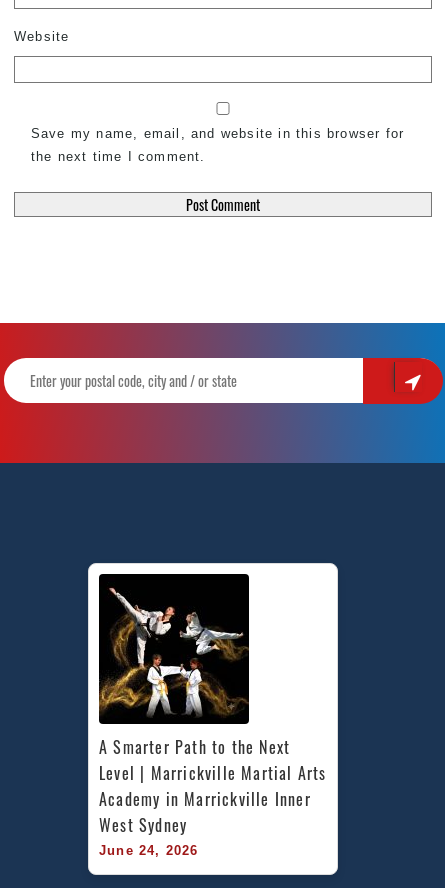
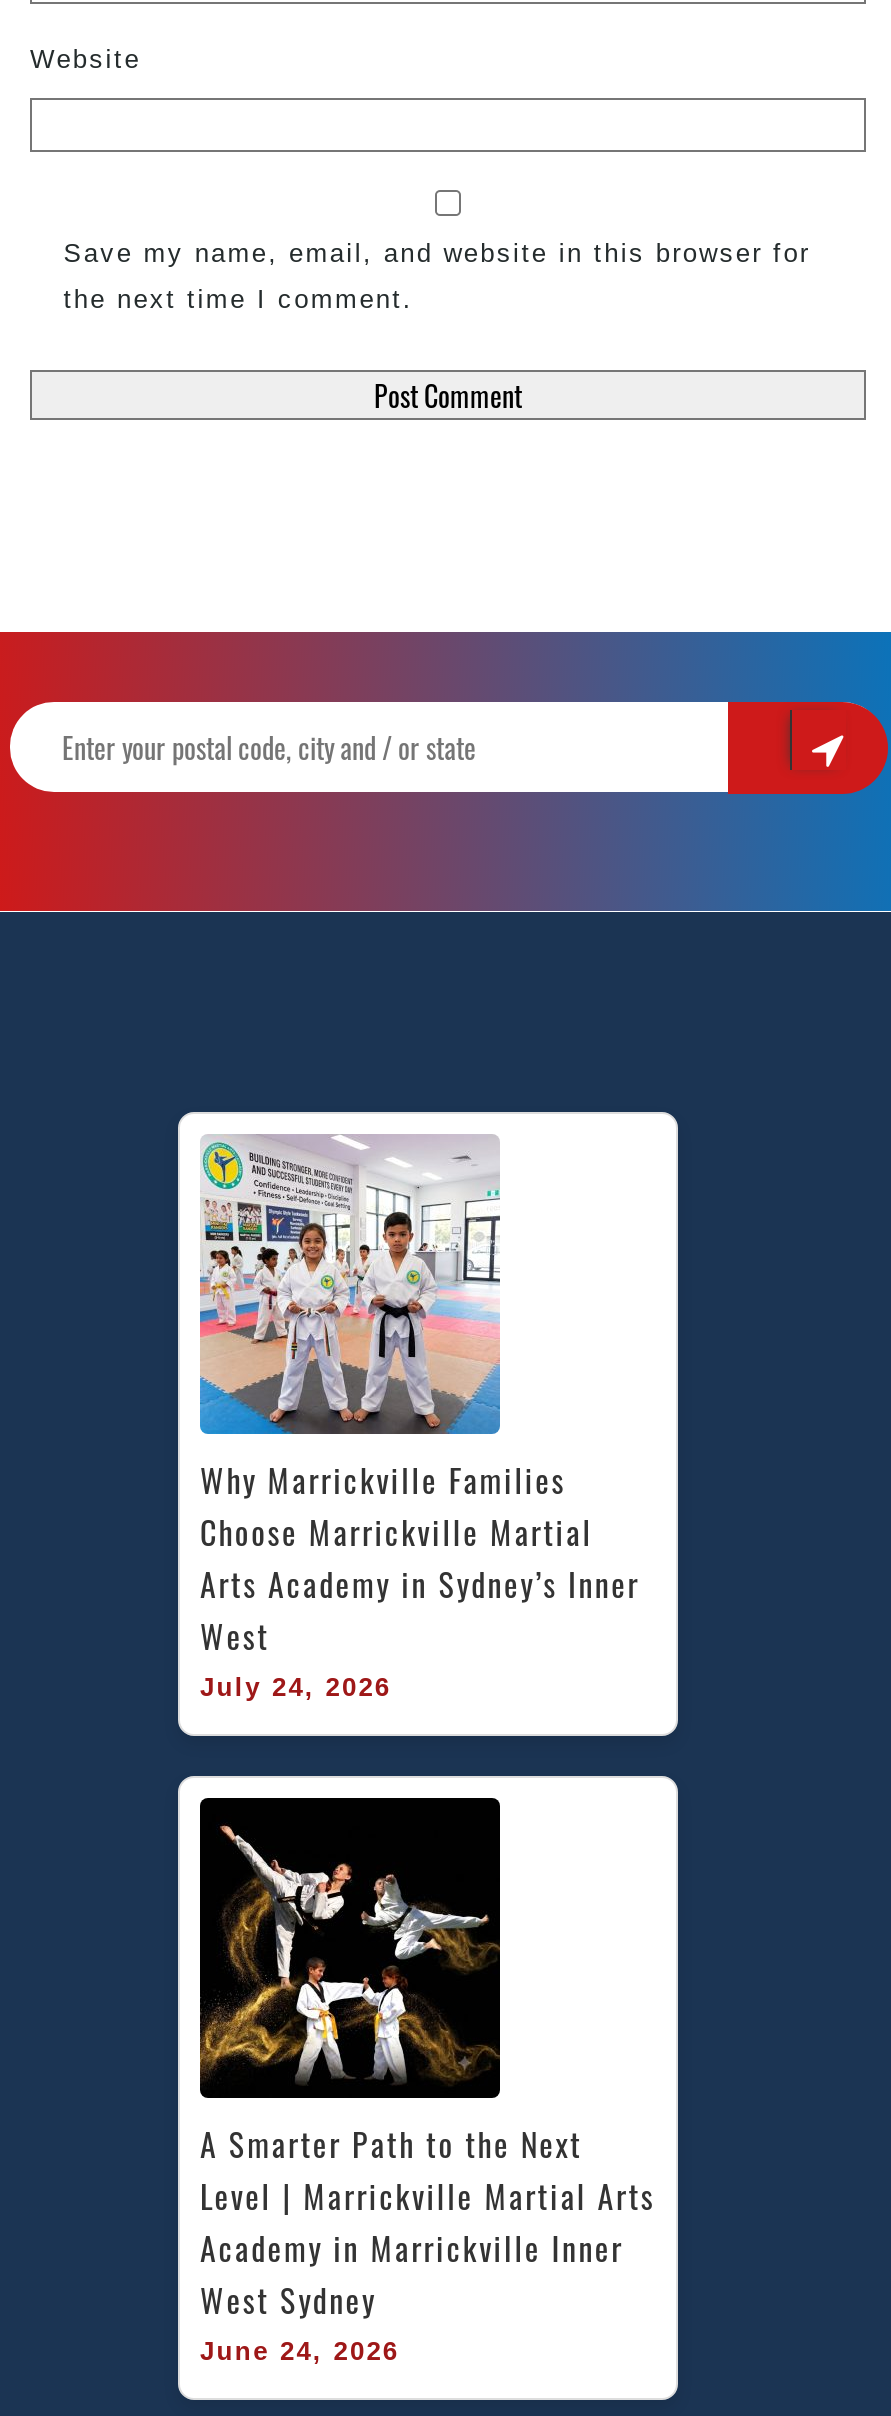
+ [image]
+ Why Marrickville Families
+ Choose Marrickville Martial
+ Arts Academy in Sydney’s Inner
+ West
+ July 24, 2026
